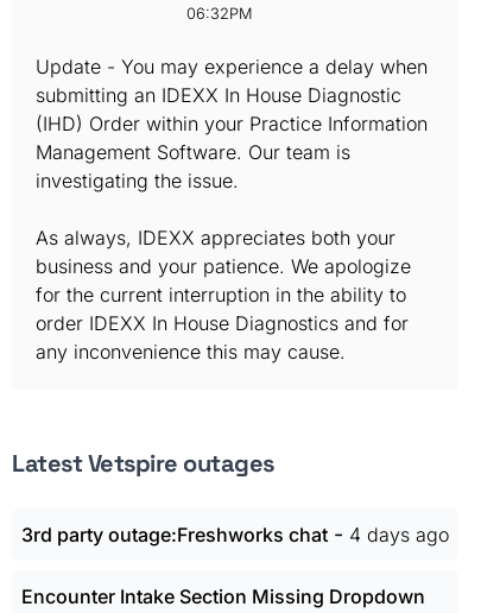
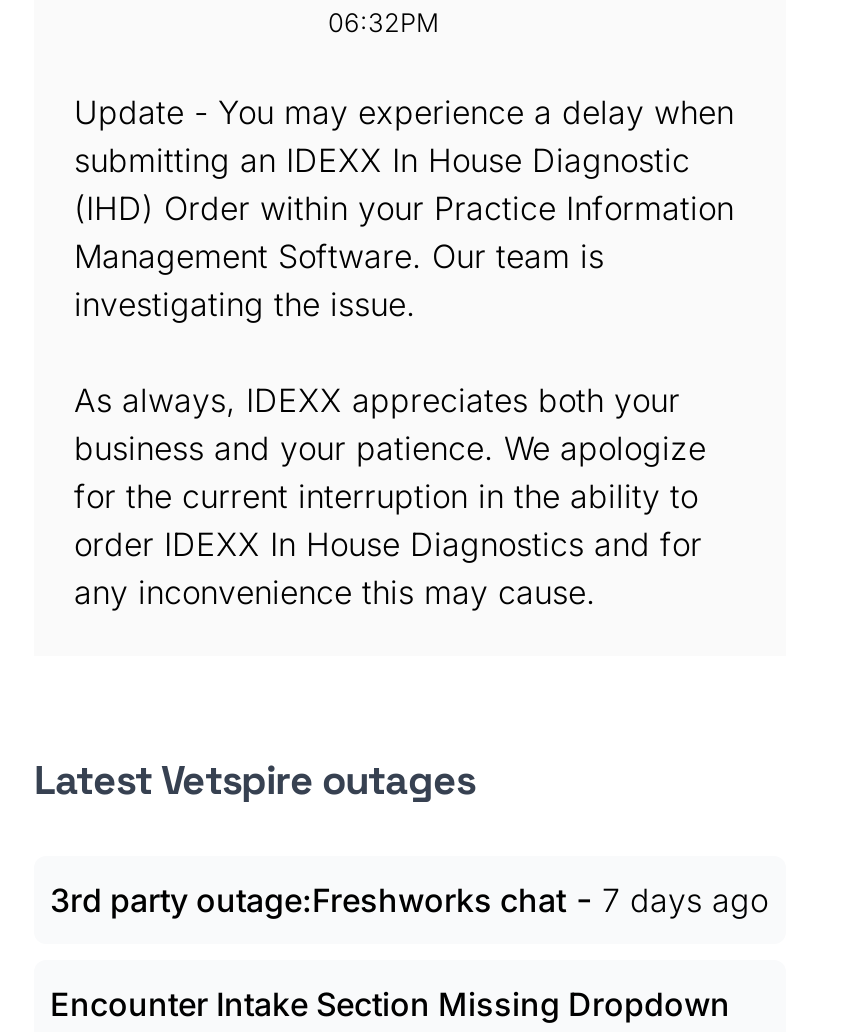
- 3rd party outage:Freshworks chat - 4 days ago
+ 3rd party outage:Freshworks chat - 7 days ago
